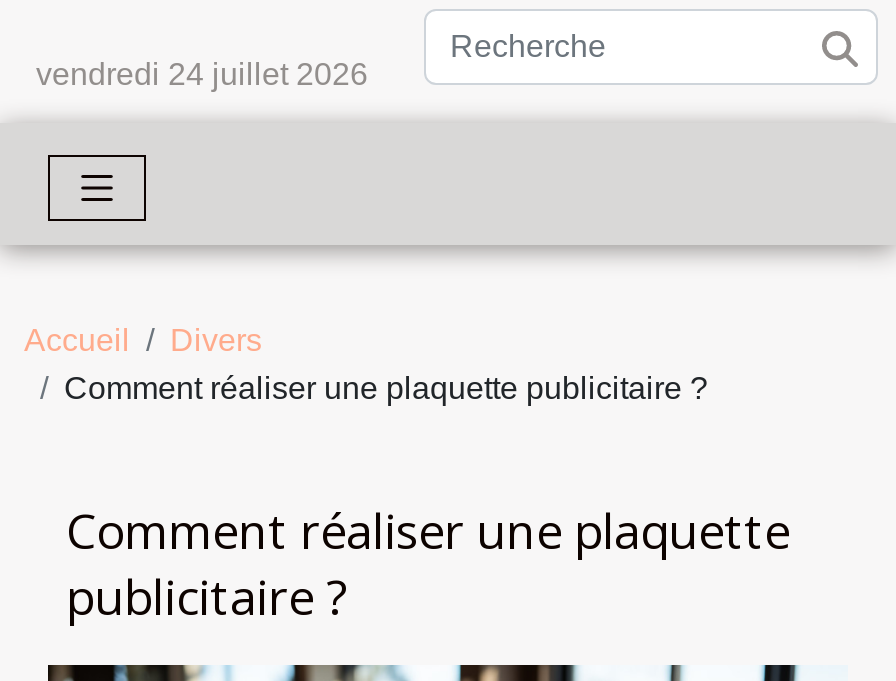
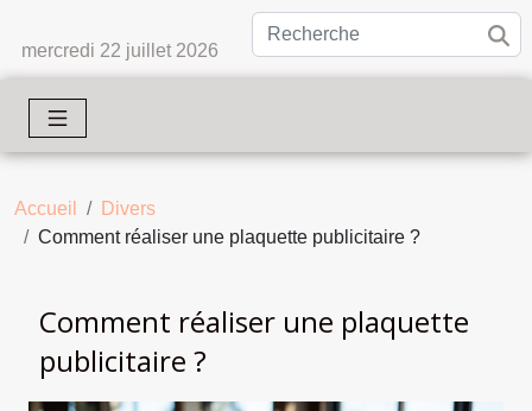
- vendredi 24 juillet 2026
+ mercredi 22 juillet 2026
